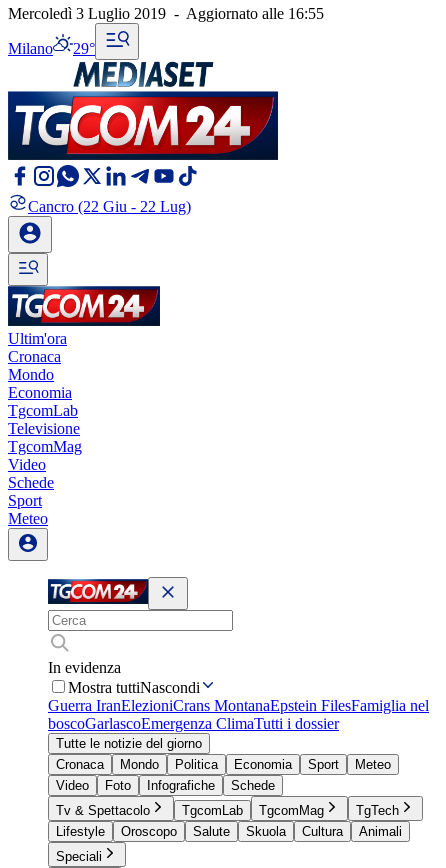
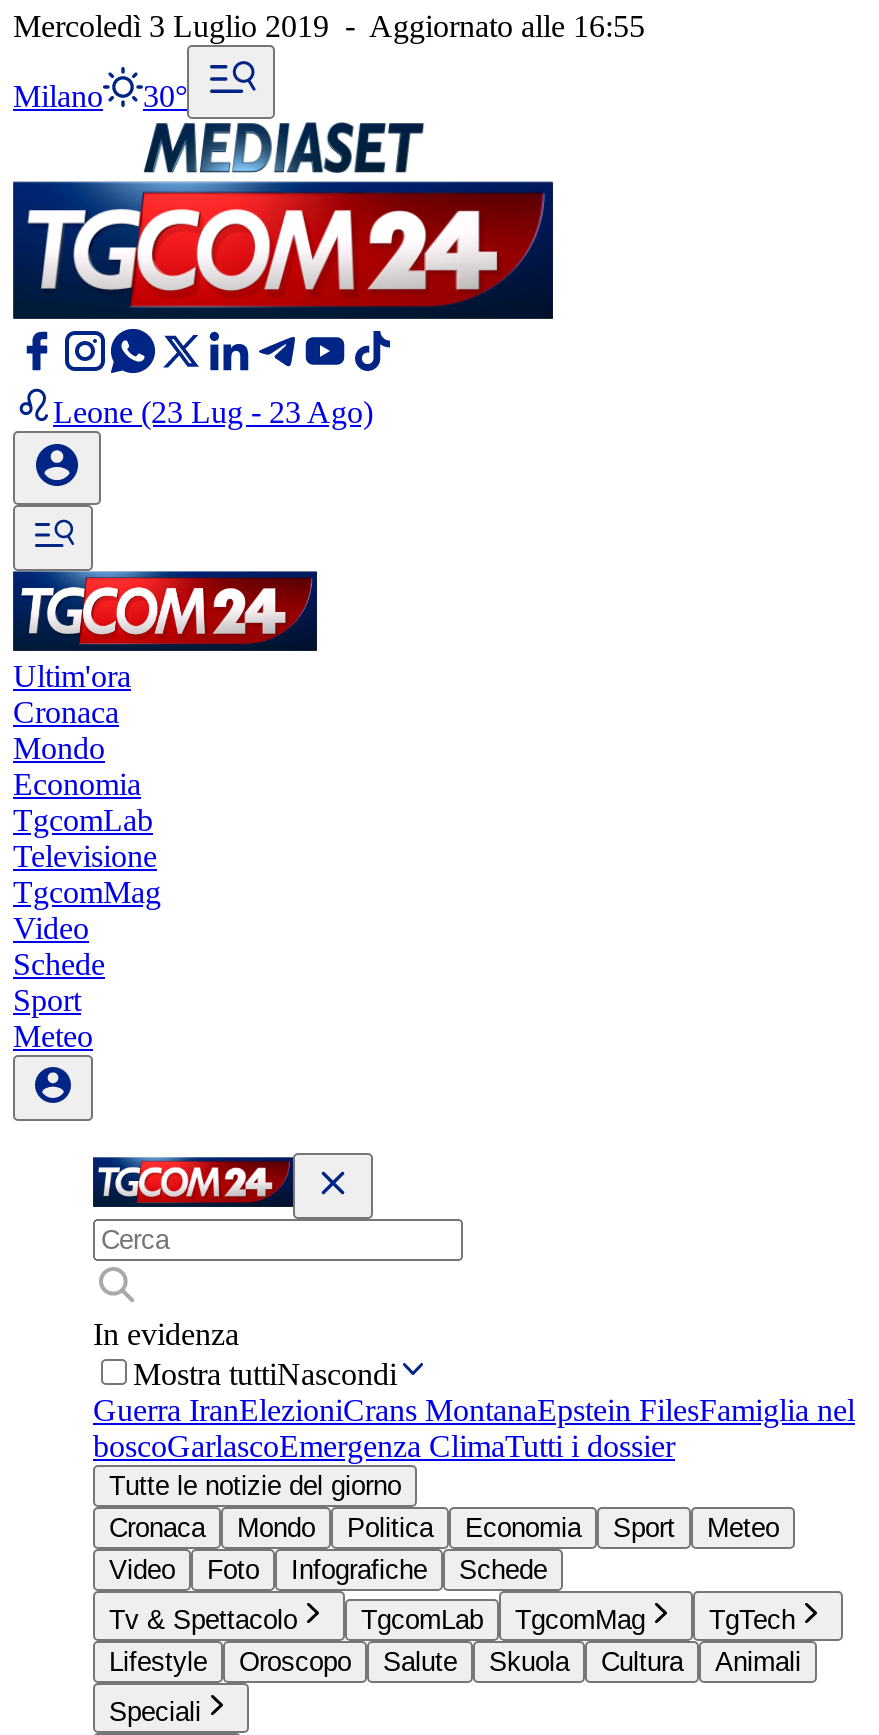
- Milano 29°
+ Milano 30°

- Cancro (22 Giu - 22 Lug)
+ Leone (23 Lug - 23 Ago)
